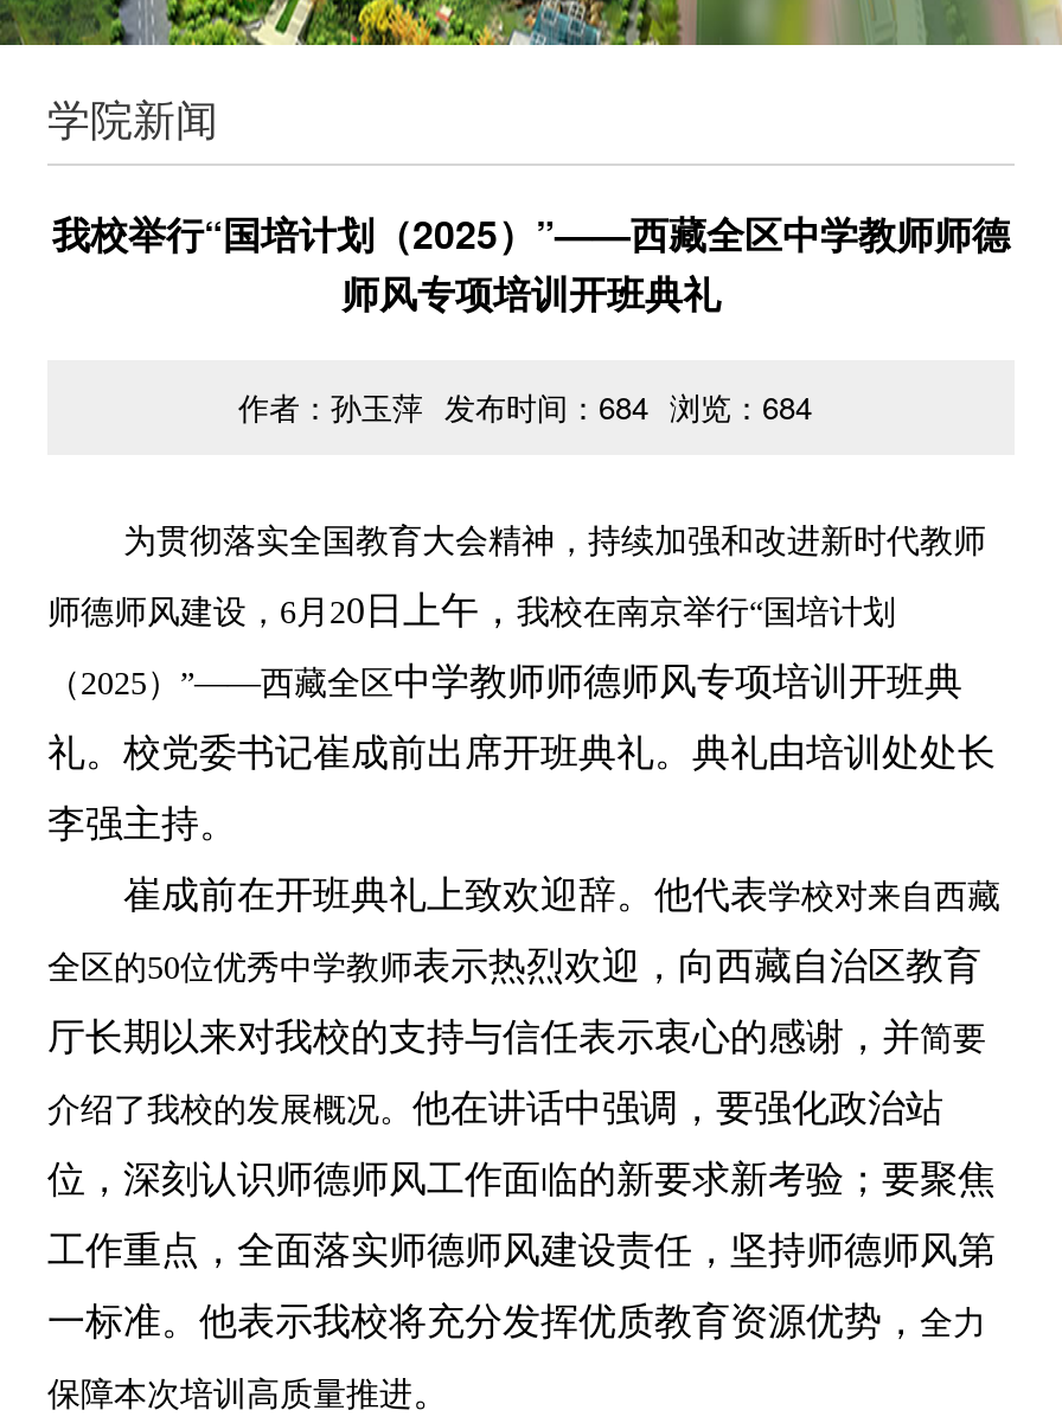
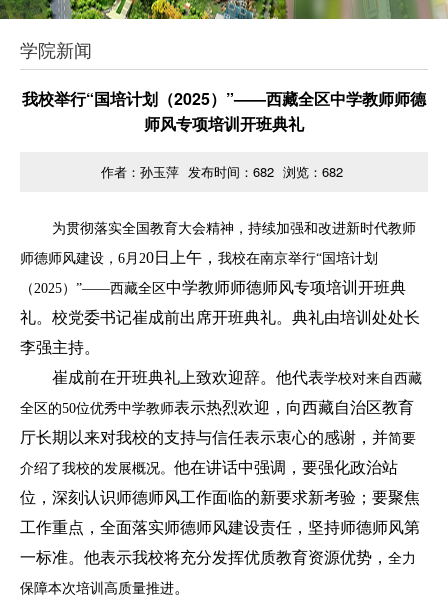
- 作者：孙玉萍 发布时间：684 浏览：684
+ 作者：孙玉萍 发布时间：682 浏览：682
